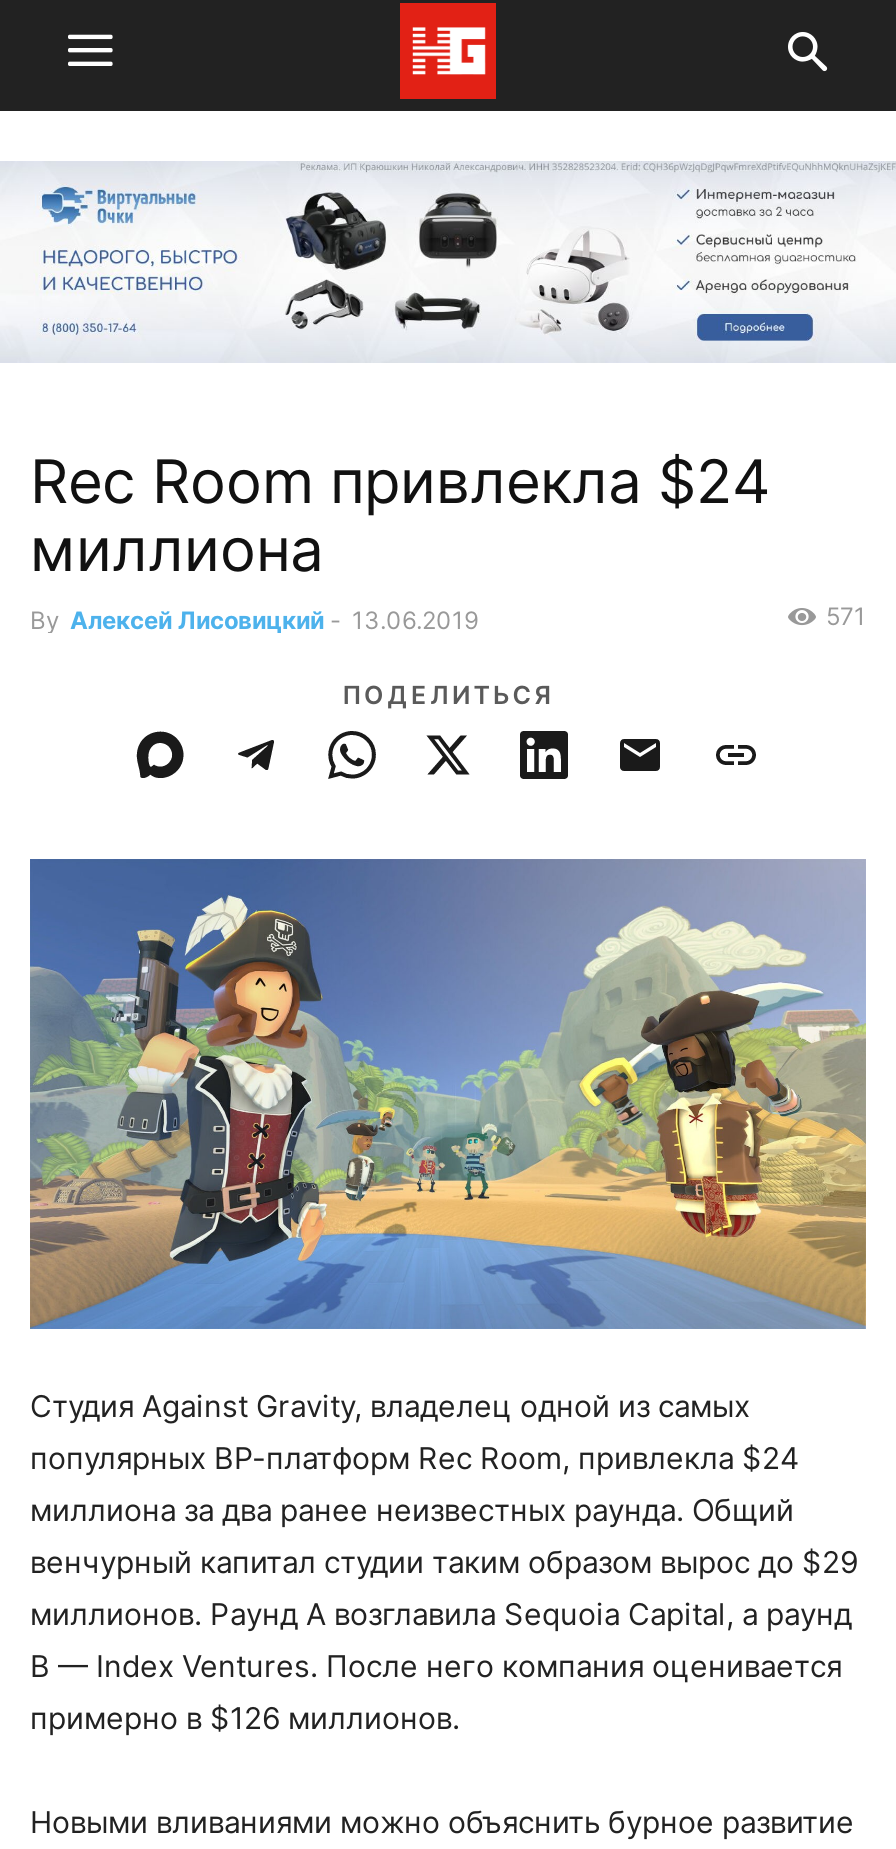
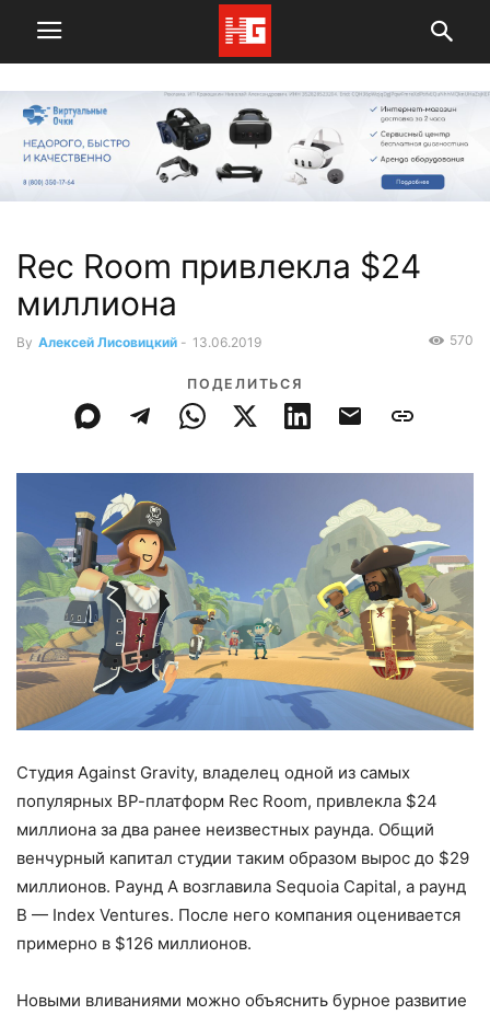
- 571
+ 570
